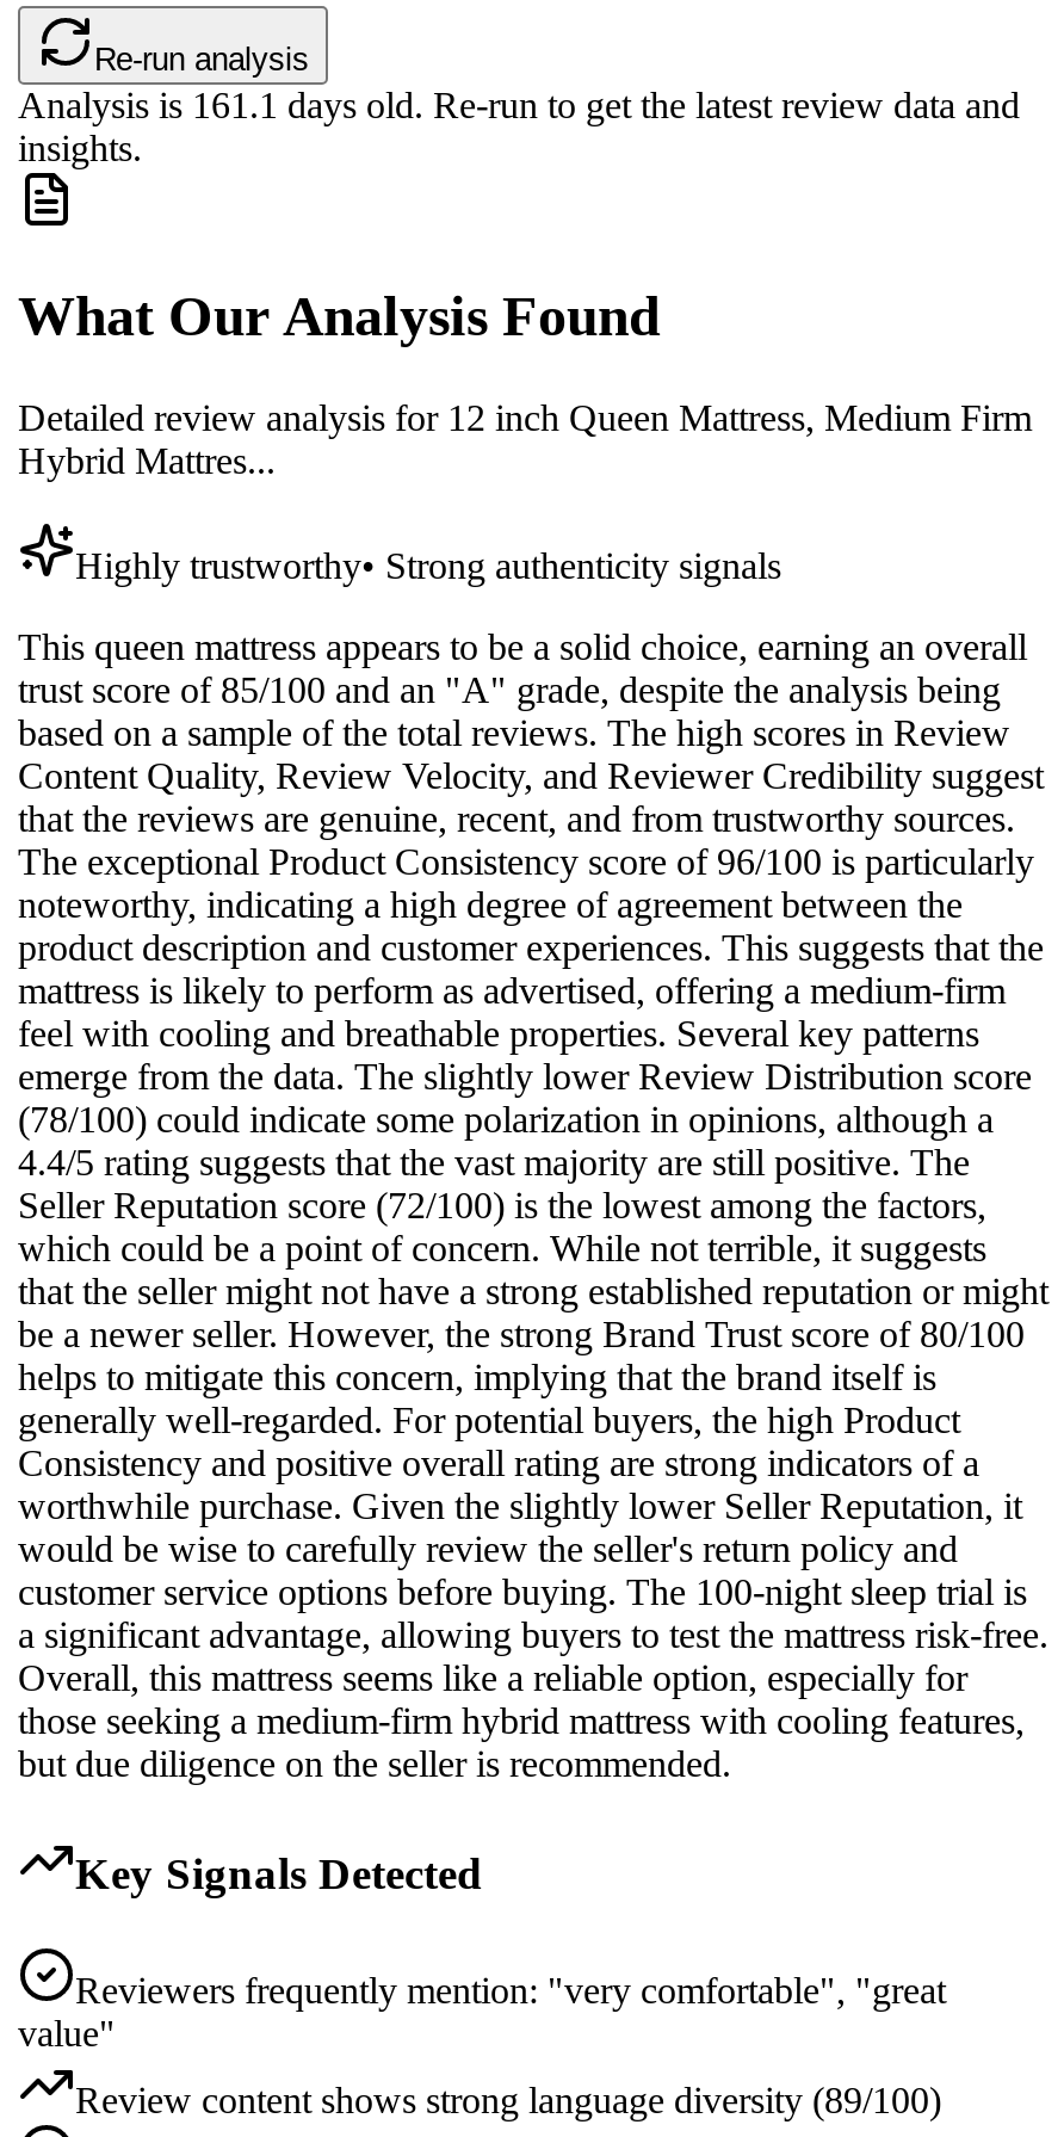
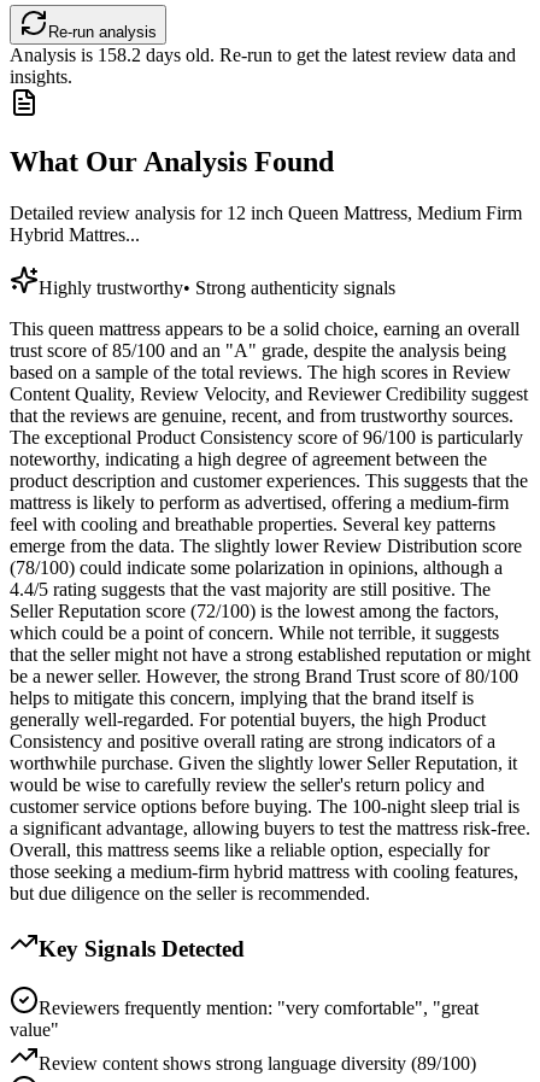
- Analysis is161.1days old. Re-run to get the latest review data and
+ Analysis is158.2days old. Re-run to get the latest review data and
